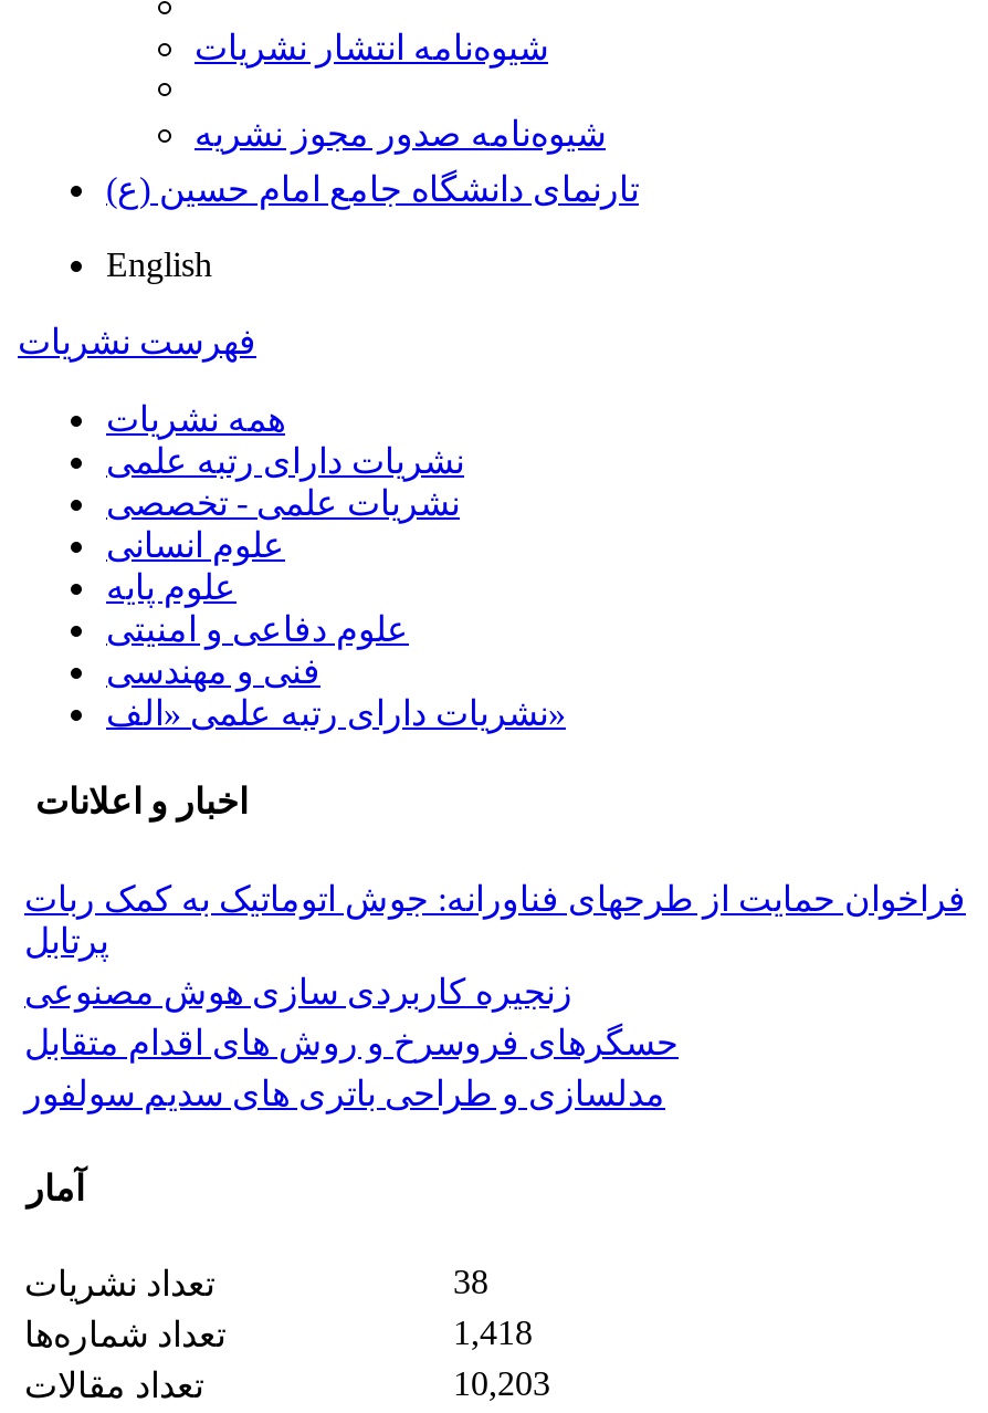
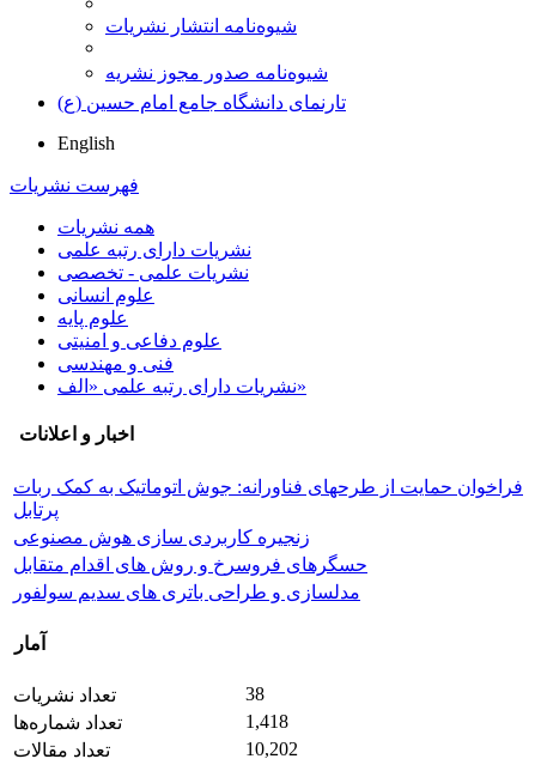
- 10,203
+ 10,202
